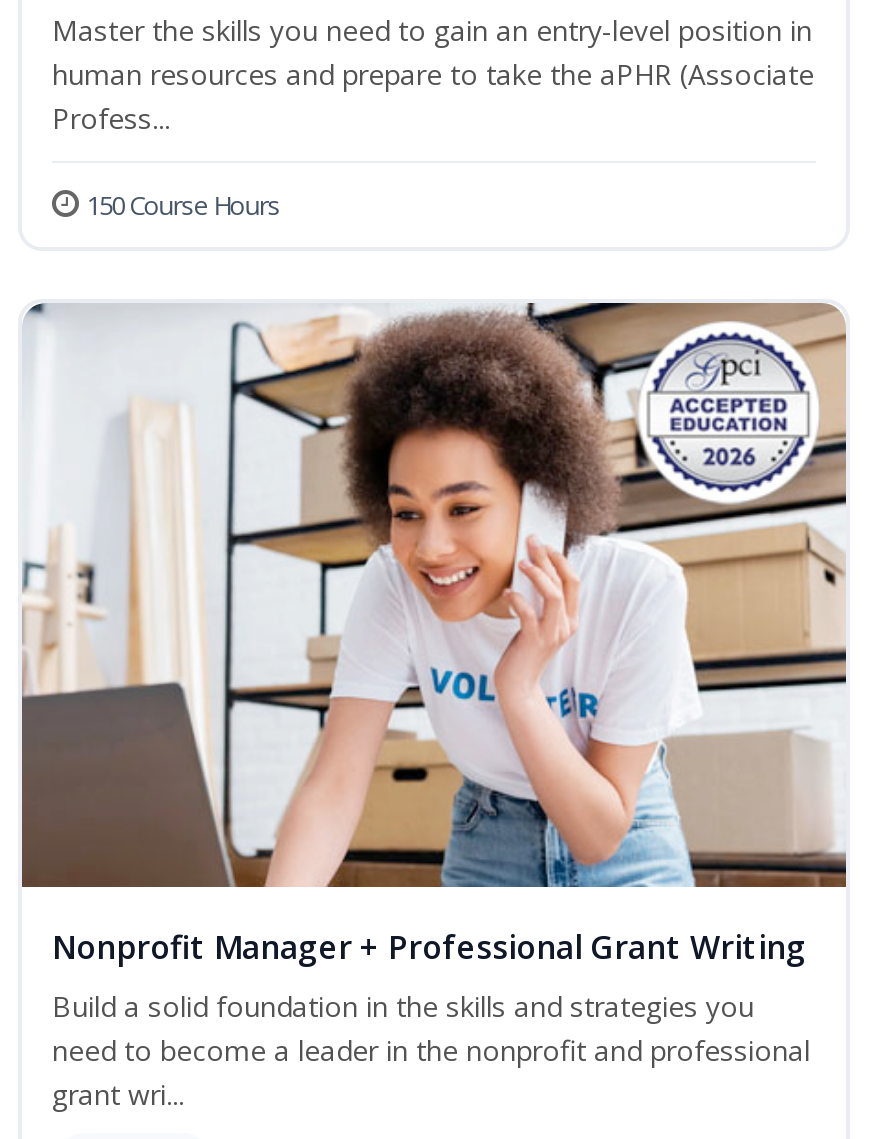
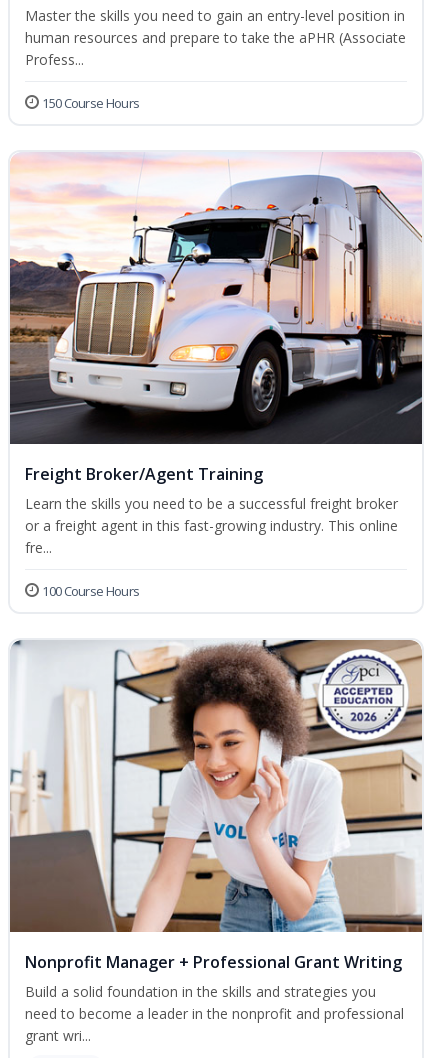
+ [image]
+ Freight Broker/Agent Training
+ Learn the skills you need to be a successful freight broker
+ or a freight agent in this fast-growing industry. This online
+ fre...
+ 100 Course Hours
